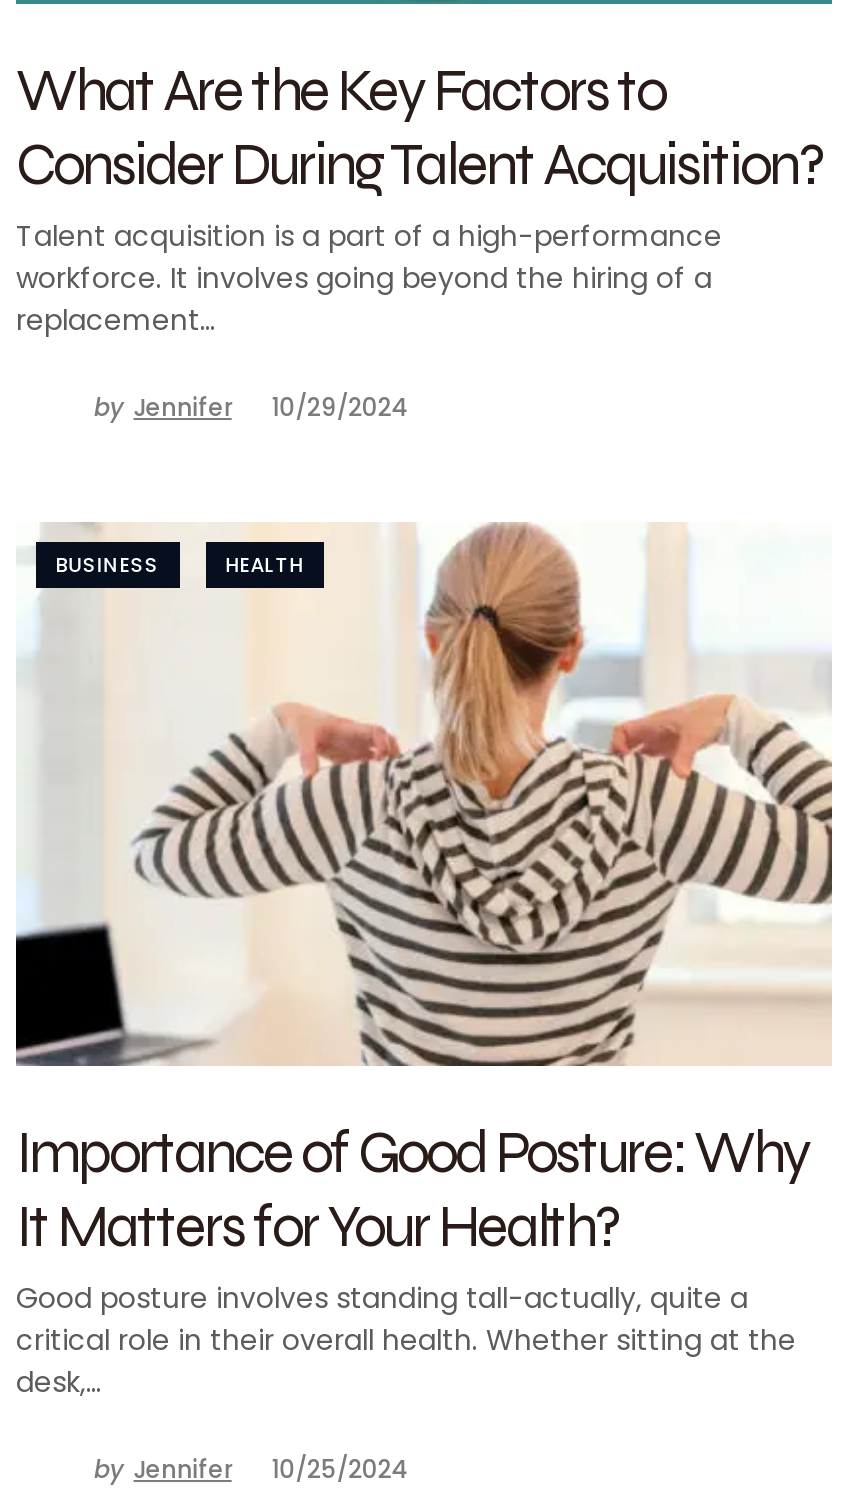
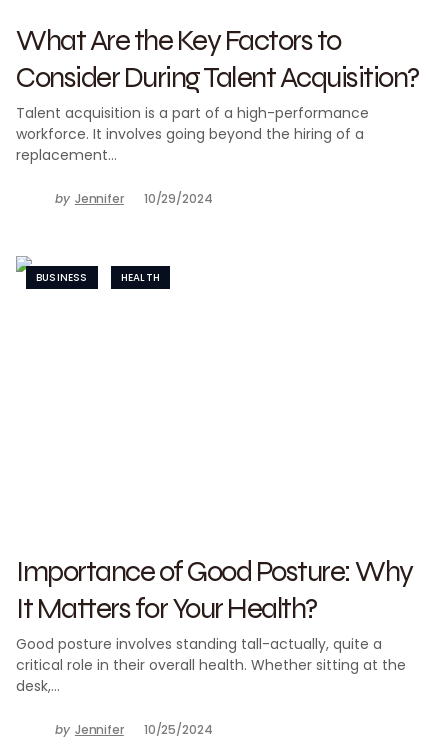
- [image]
